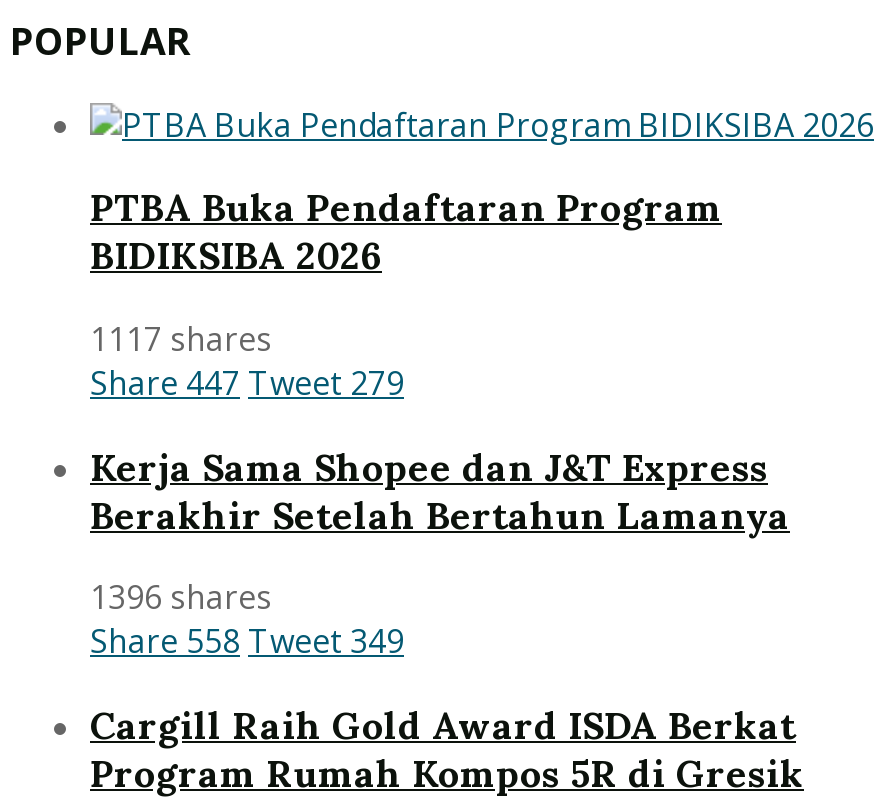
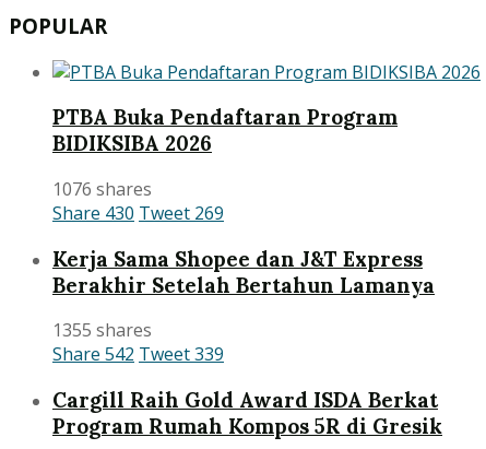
- 1117 shares
+ 1076 shares

- Share 447 Tweet 279
+ Share 430 Tweet 269

- 1396 shares
+ 1355 shares

- Share 558 Tweet 349
+ Share 542 Tweet 339
